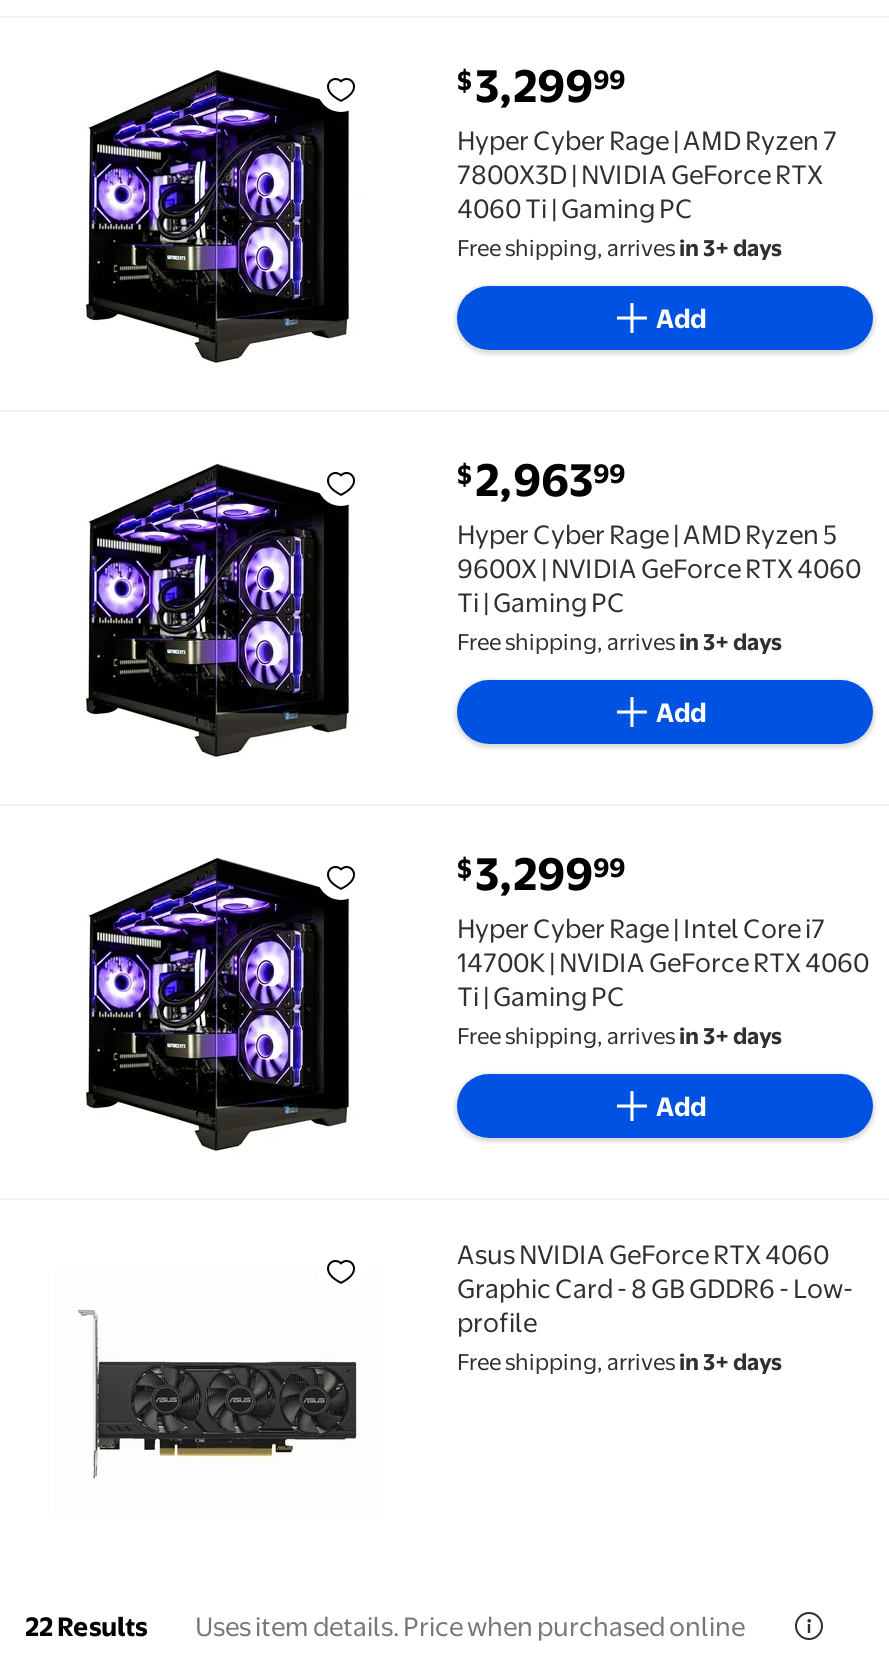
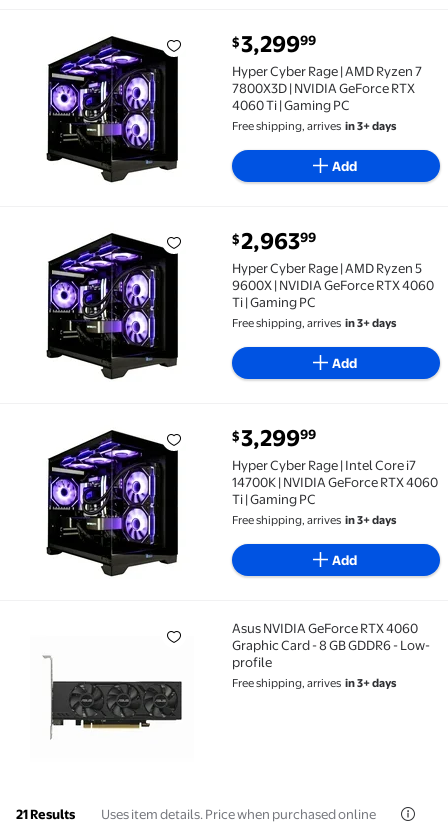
- 22 Results Uses item details. Price when purchased online
+ 21 Results Uses item details. Price when purchased online
